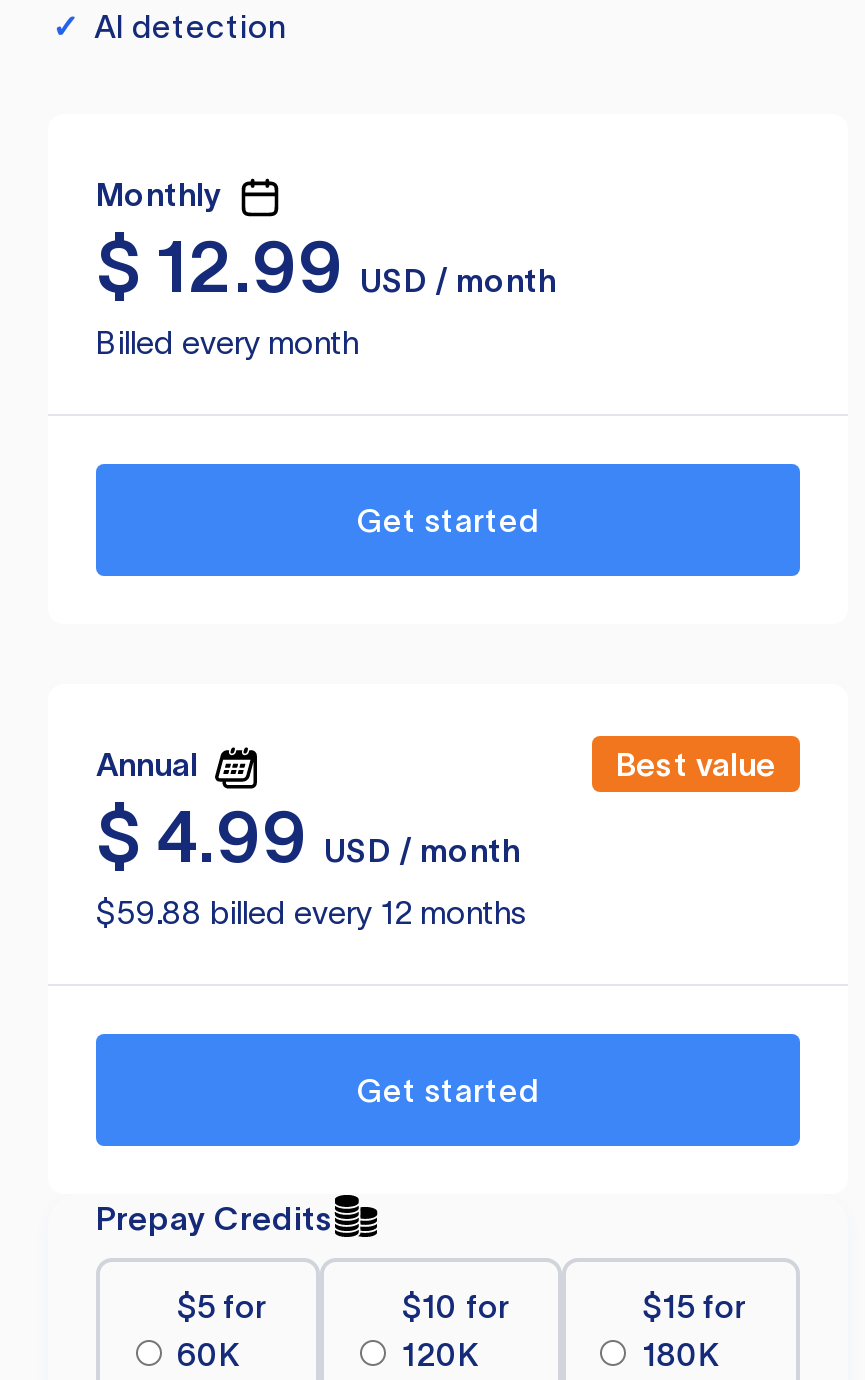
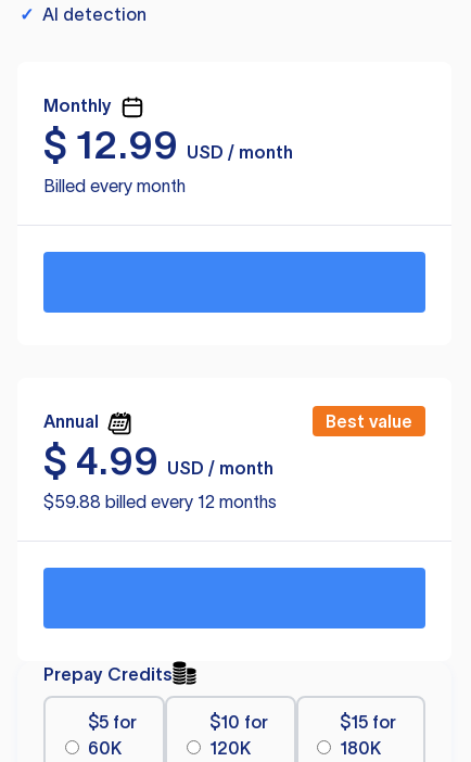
- Get started

- Get started
